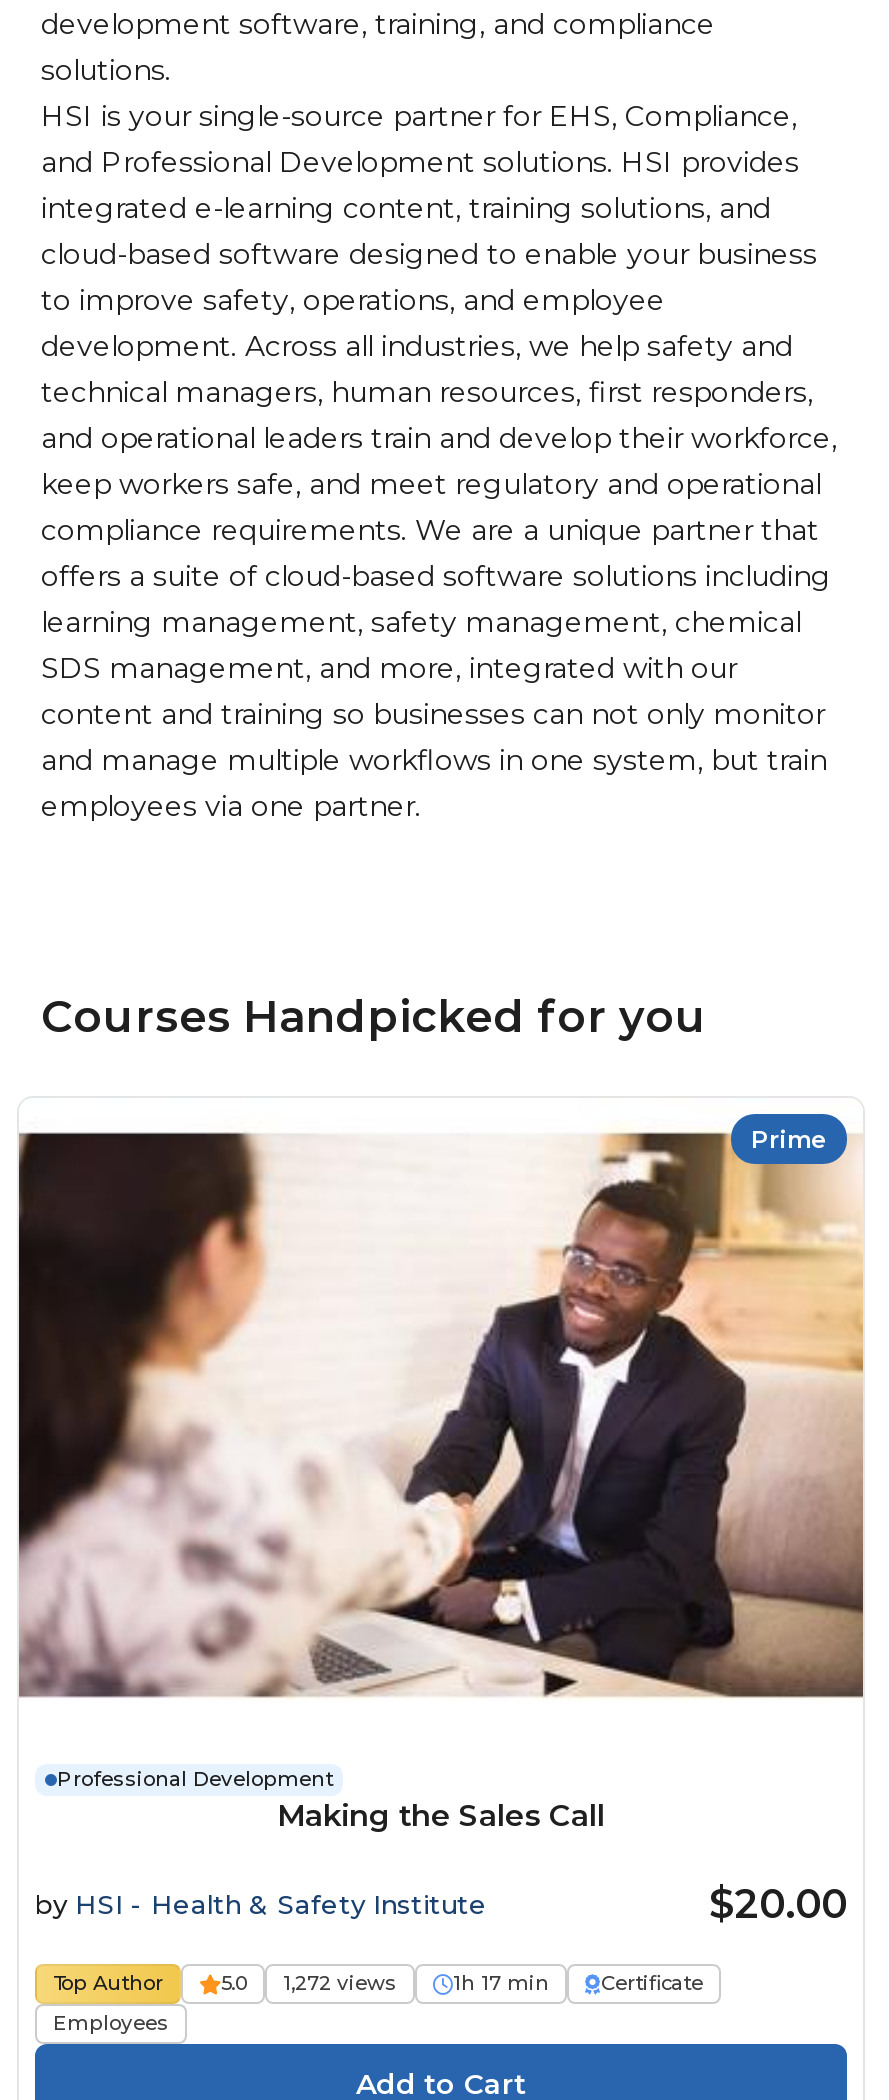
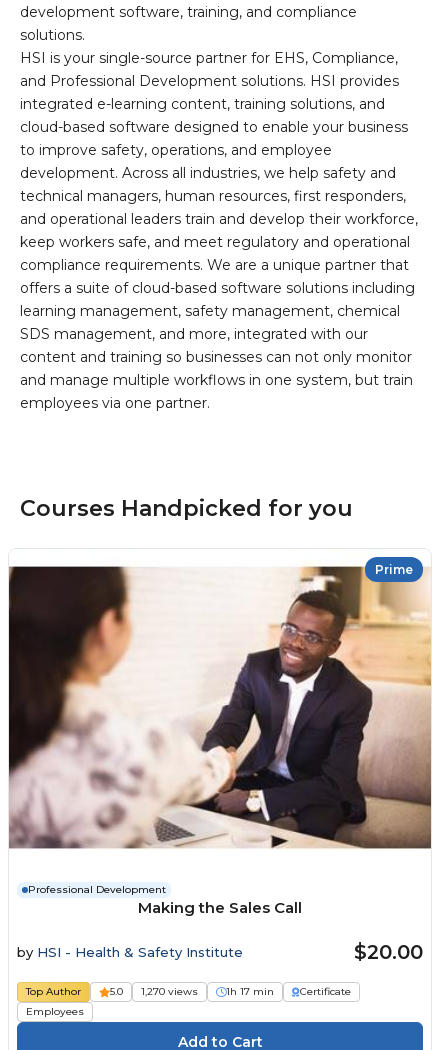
- 5.0 1,272 views
+ 5.0 1,270 views
